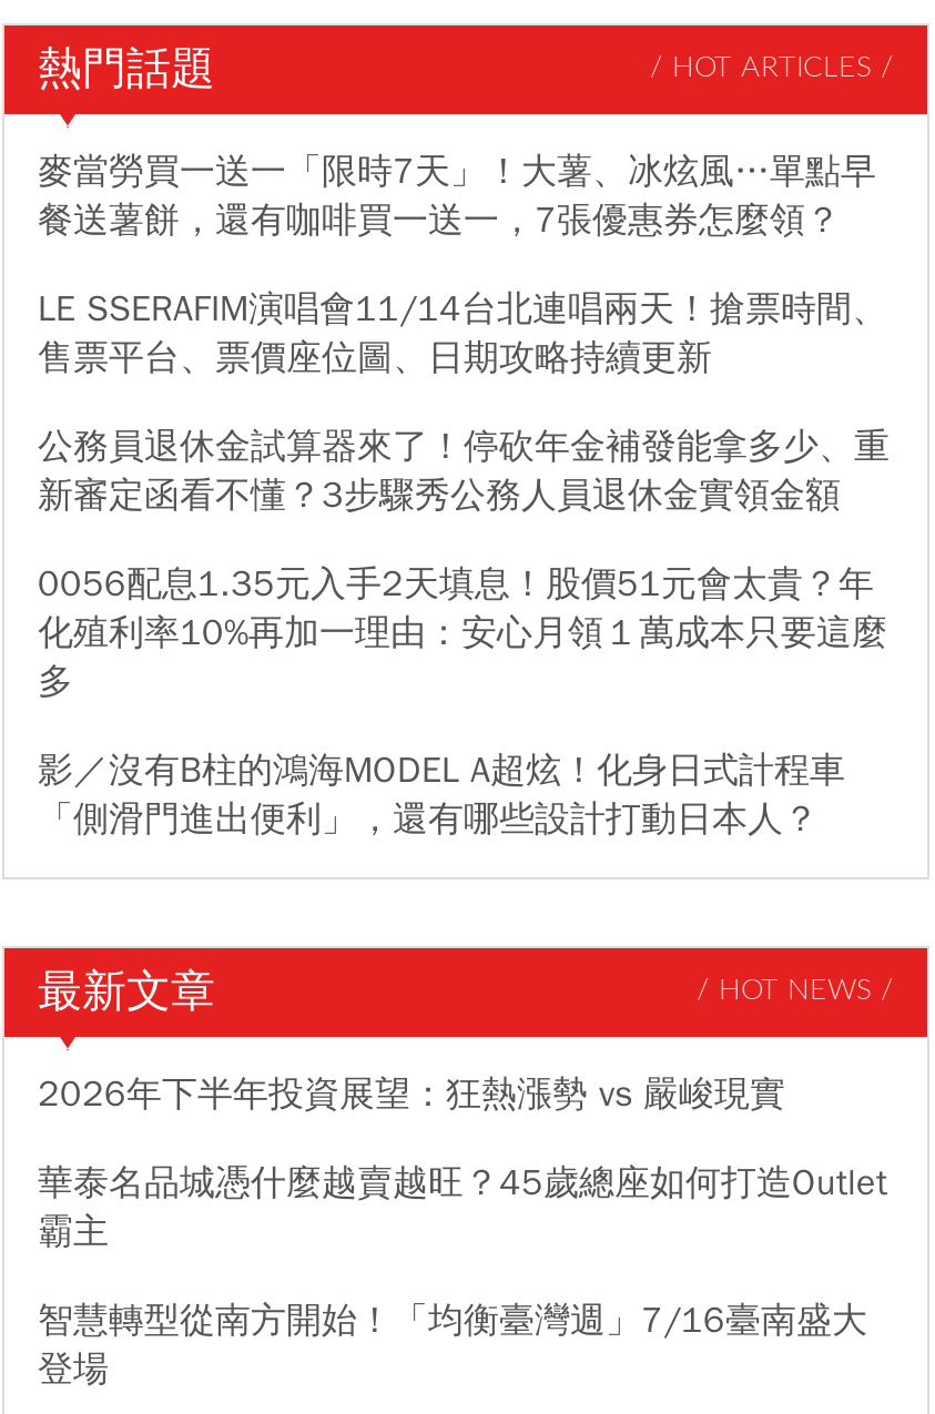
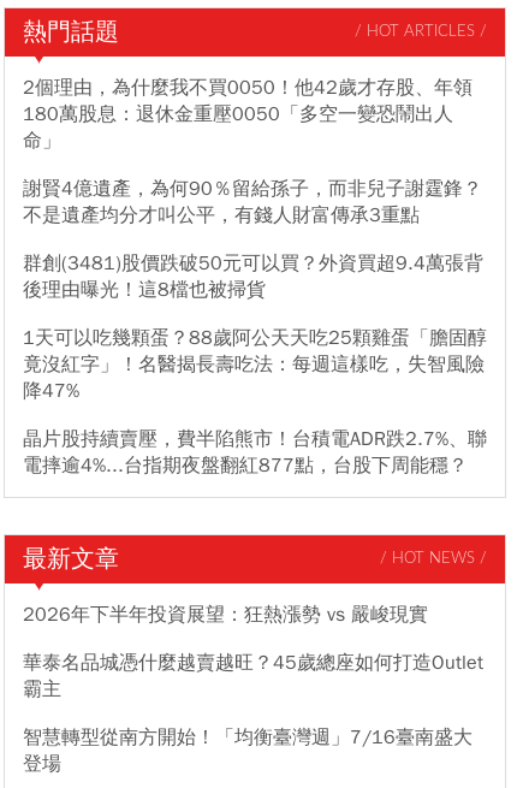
- 麥當勞買一送一「限時7天」！大薯、冰炫風…單點早
- 餐送薯餅，還有咖啡買一送一，7張優惠券怎麼領？
+ 2個理由，為什麼我不買0050！他42歲才存股、年領
+ 180萬股息：退休金重壓0050「多空一變恐鬧出人
+ 命」

- LE SSERAFIM演唱會11/14台北連唱兩天！搶票時間、
- 售票平台、票價座位圖、日期攻略持續更新
+ 謝賢4億遺產，為何90％留給孫子，而非兒子謝霆鋒？
+ 不是遺產均分才叫公平，有錢人財富傳承3重點

- 公務員退休金試算器來了！停砍年金補發能拿多少、重
- 新審定函看不懂？3步驟秀公務人員退休金實領金額
+ 群創(3481)股價跌破50元可以買？外資買超9.4萬張背
+ 後理由曝光！這8檔也被掃貨

- 0056配息1.35元入手2天填息！股價51元會太貴？年
- 化殖利率10%再加一理由：安心月領１萬成本只要這麼
- 多
+ 1天可以吃幾顆蛋？88歲阿公天天吃25顆雞蛋「膽固醇
+ 竟沒紅字」！名醫揭長壽吃法：每週這樣吃，失智風險
+ 降47%

- 影／沒有B柱的鴻海MODEL A超炫！化身日式計程車
- 「側滑門進出便利」，還有哪些設計打動日本人？
+ 晶片股持續賣壓，費半陷熊市！台積電ADR跌2.7%、聯
+ 電摔逾4%...台指期夜盤翻紅877點，台股下周能穩？
